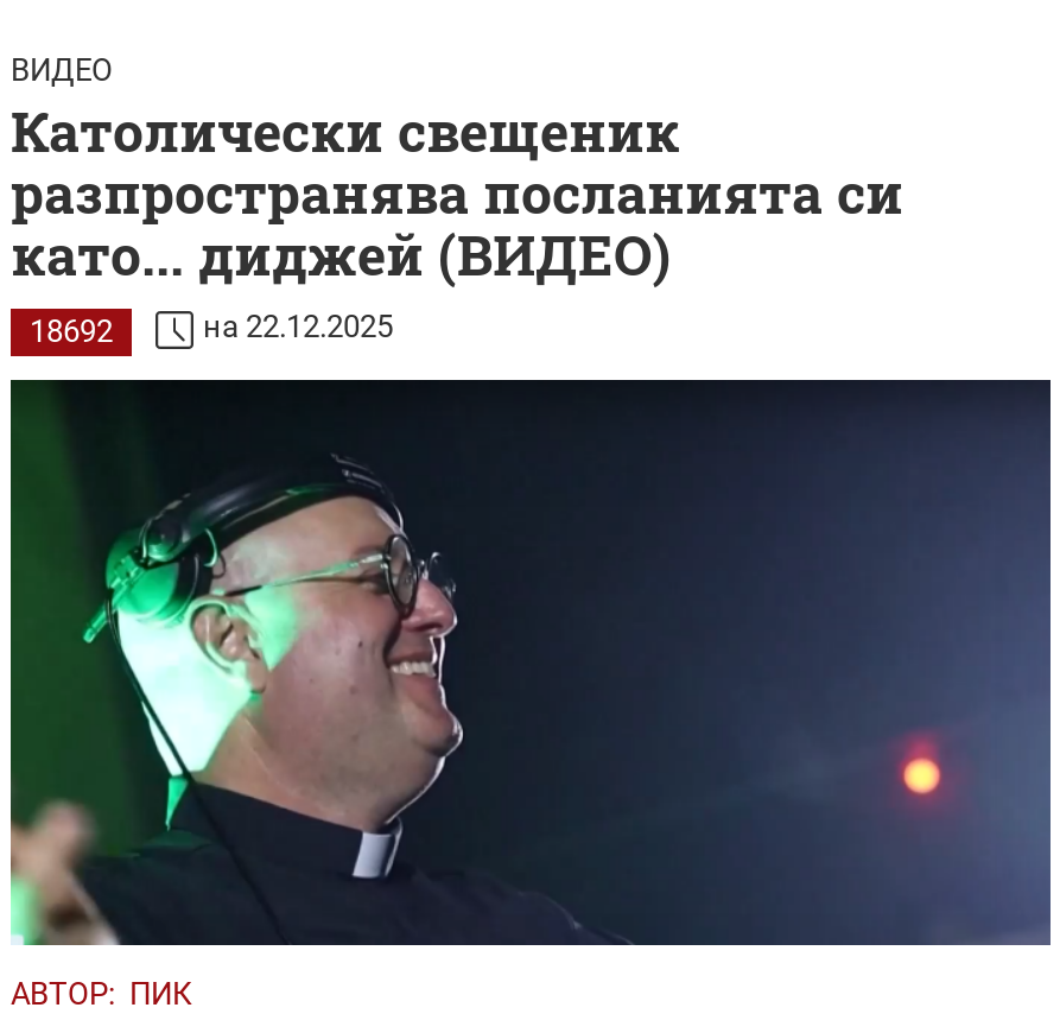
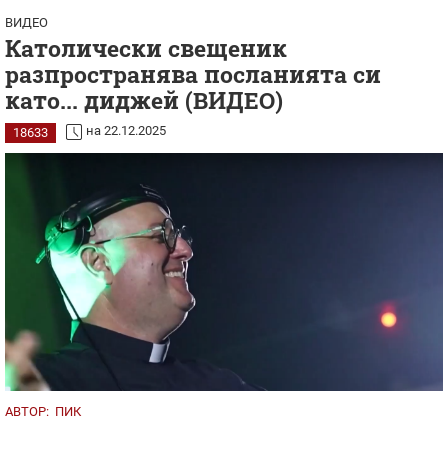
- 18692
+ 18633
